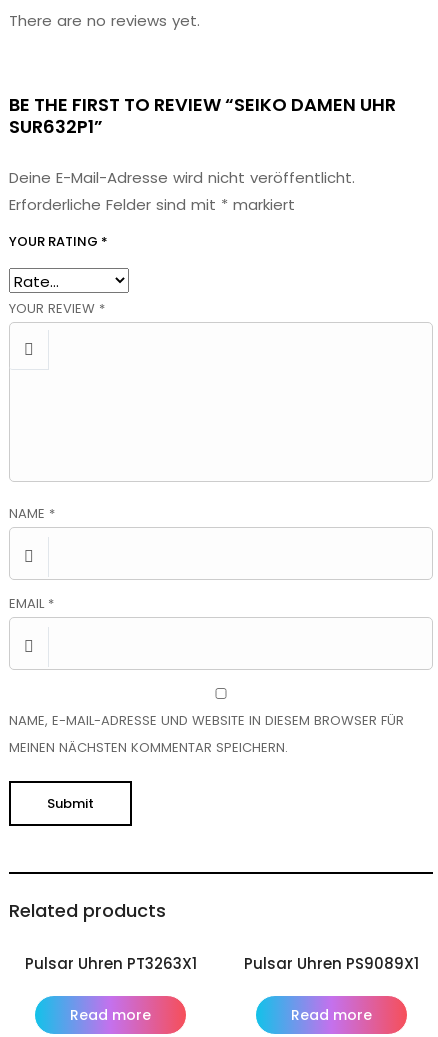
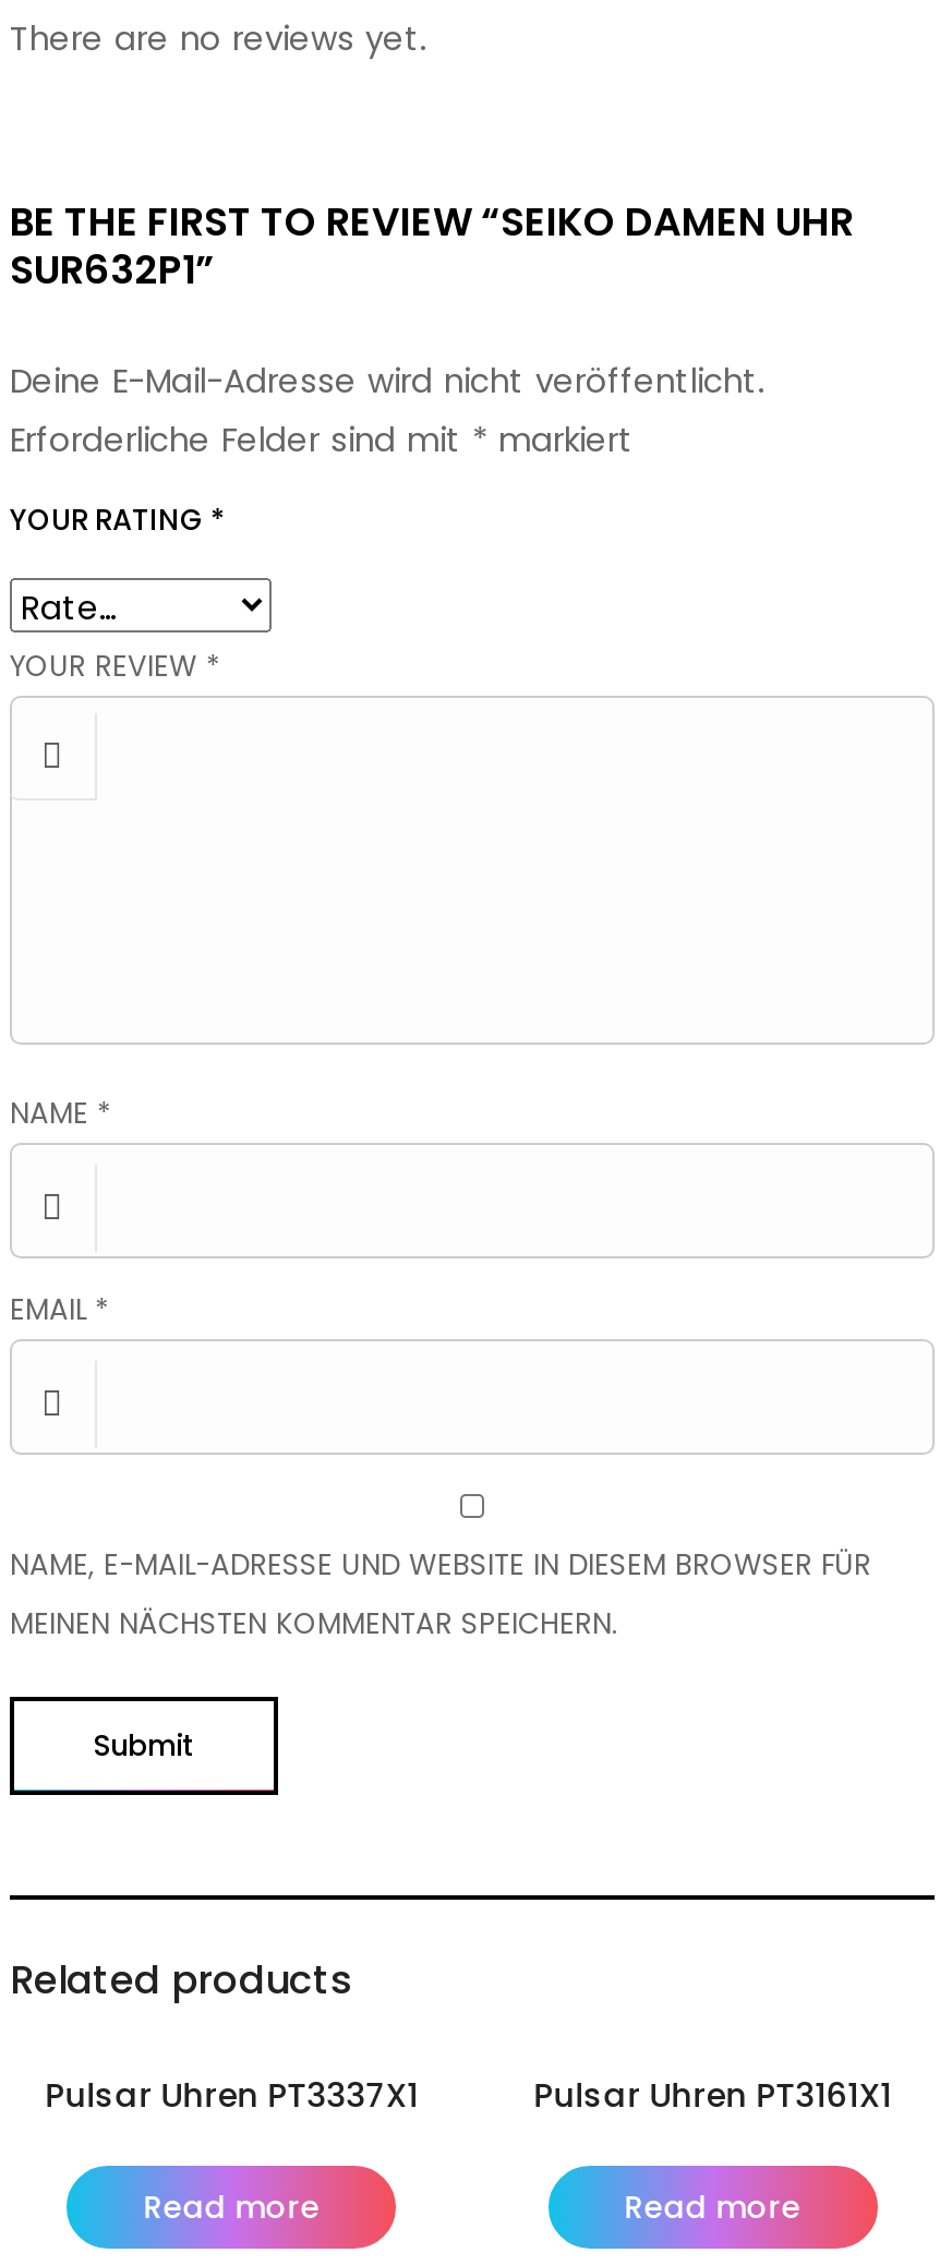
- Pulsar Uhren PT3263X1
+ Pulsar Uhren PT3337X1

- Pulsar Uhren PS9089X1
+ Pulsar Uhren PT3161X1
